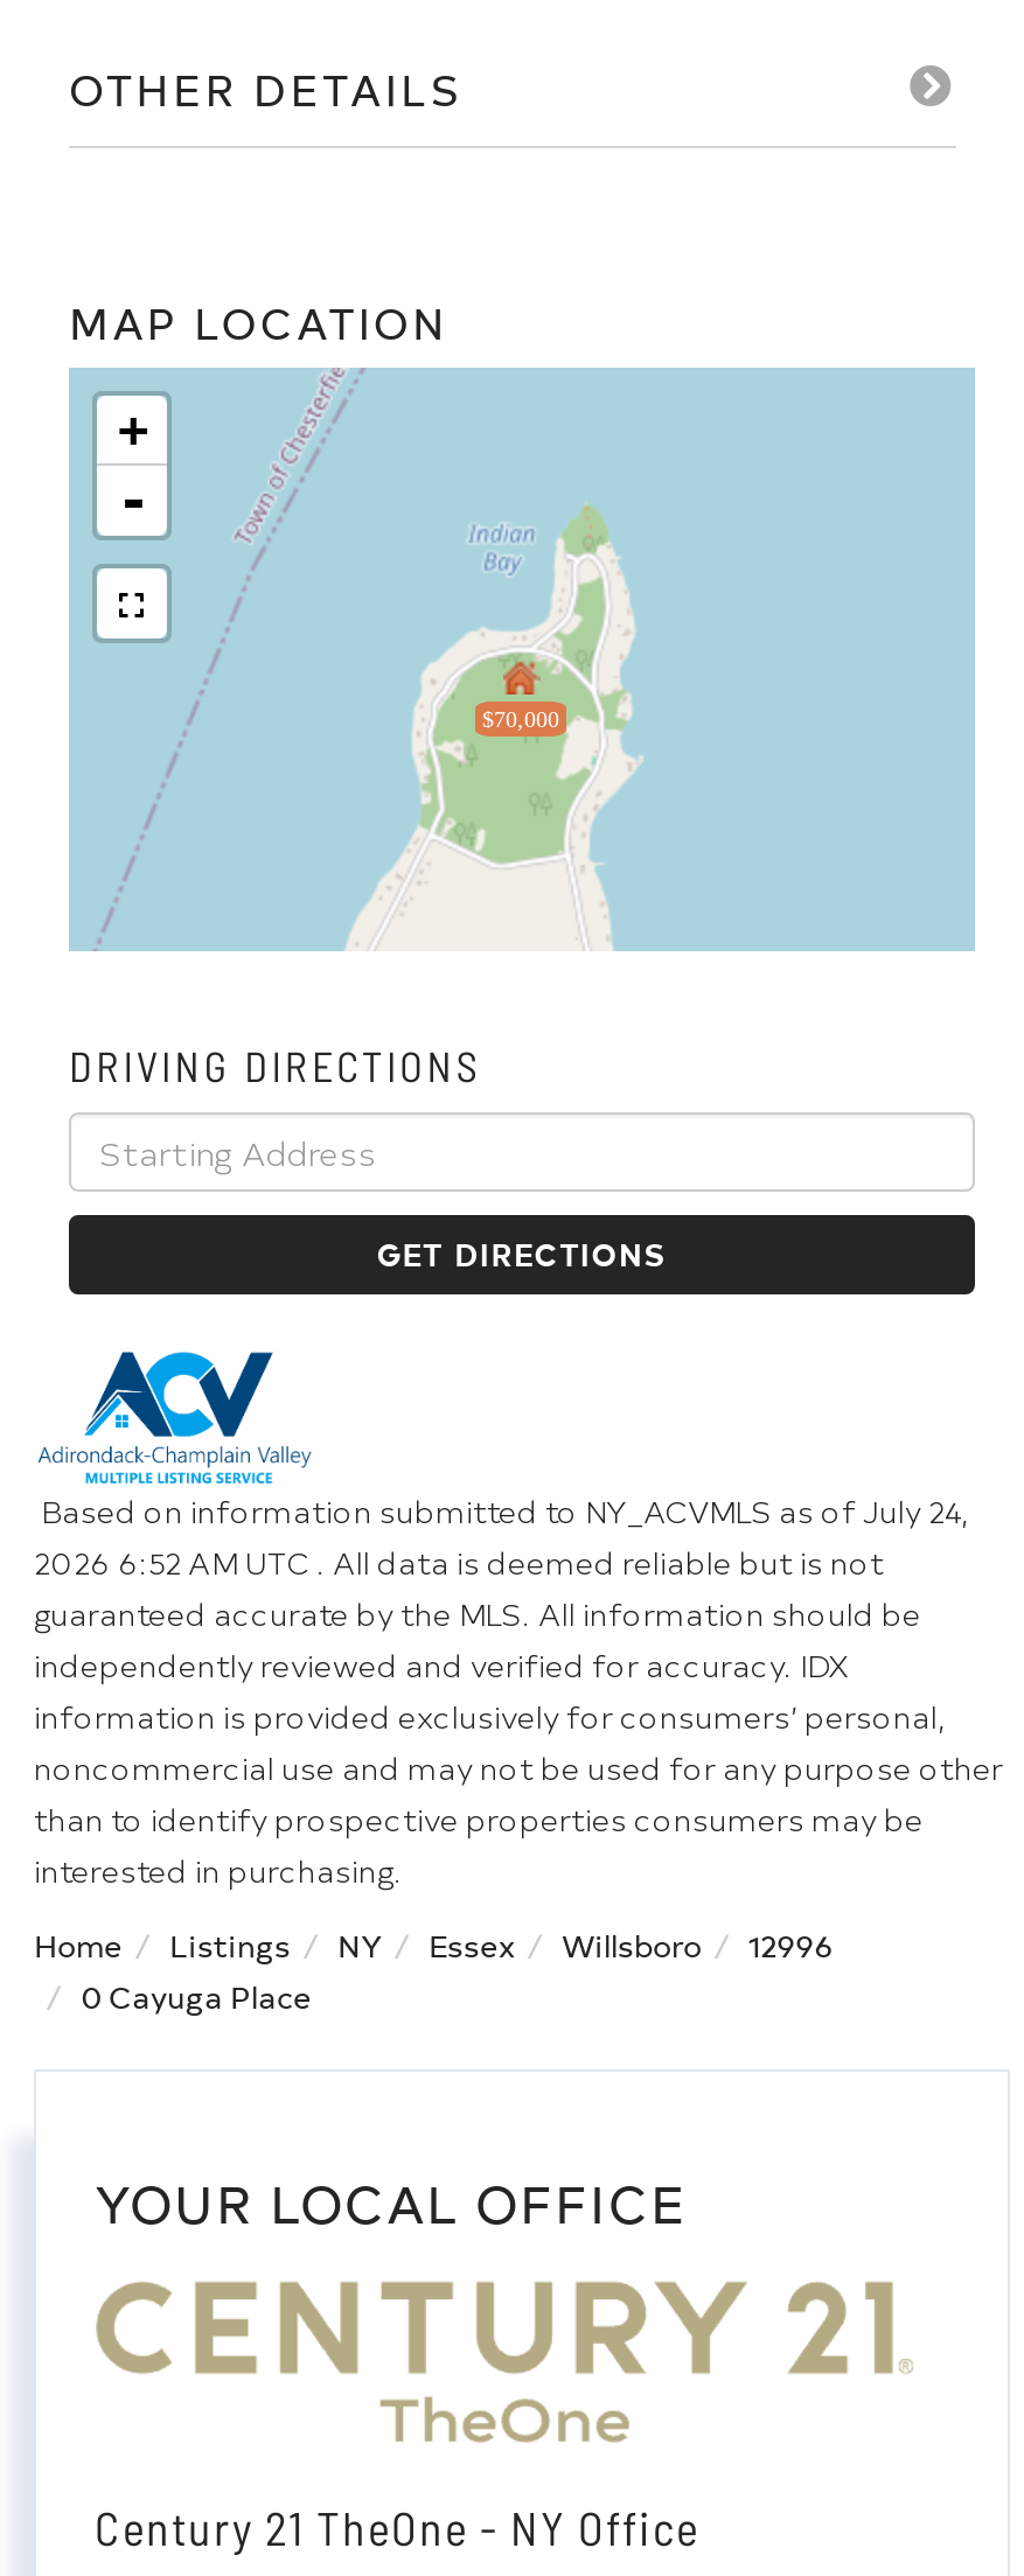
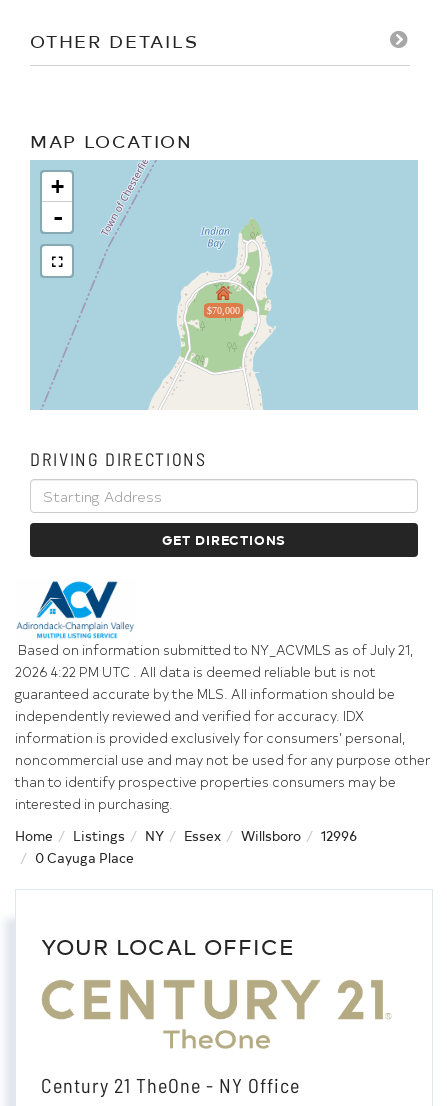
- Based on information submitted to NY_ACVMLS as of July 24,
+ Based on information submitted to NY_ACVMLS as of July 21,

- 2026 6:52 AM UTC . All data is deemed reliable but is not
+ 2026 4:22 PM UTC . All data is deemed reliable but is not
